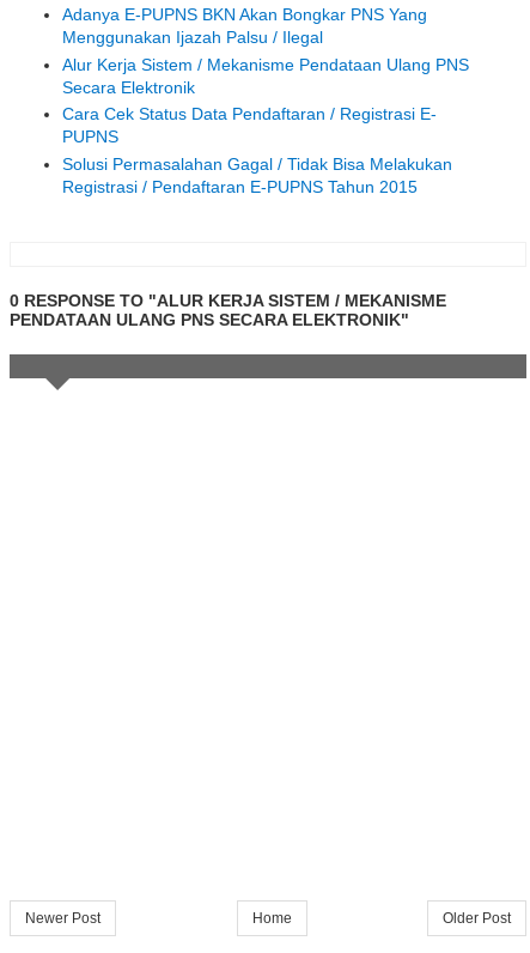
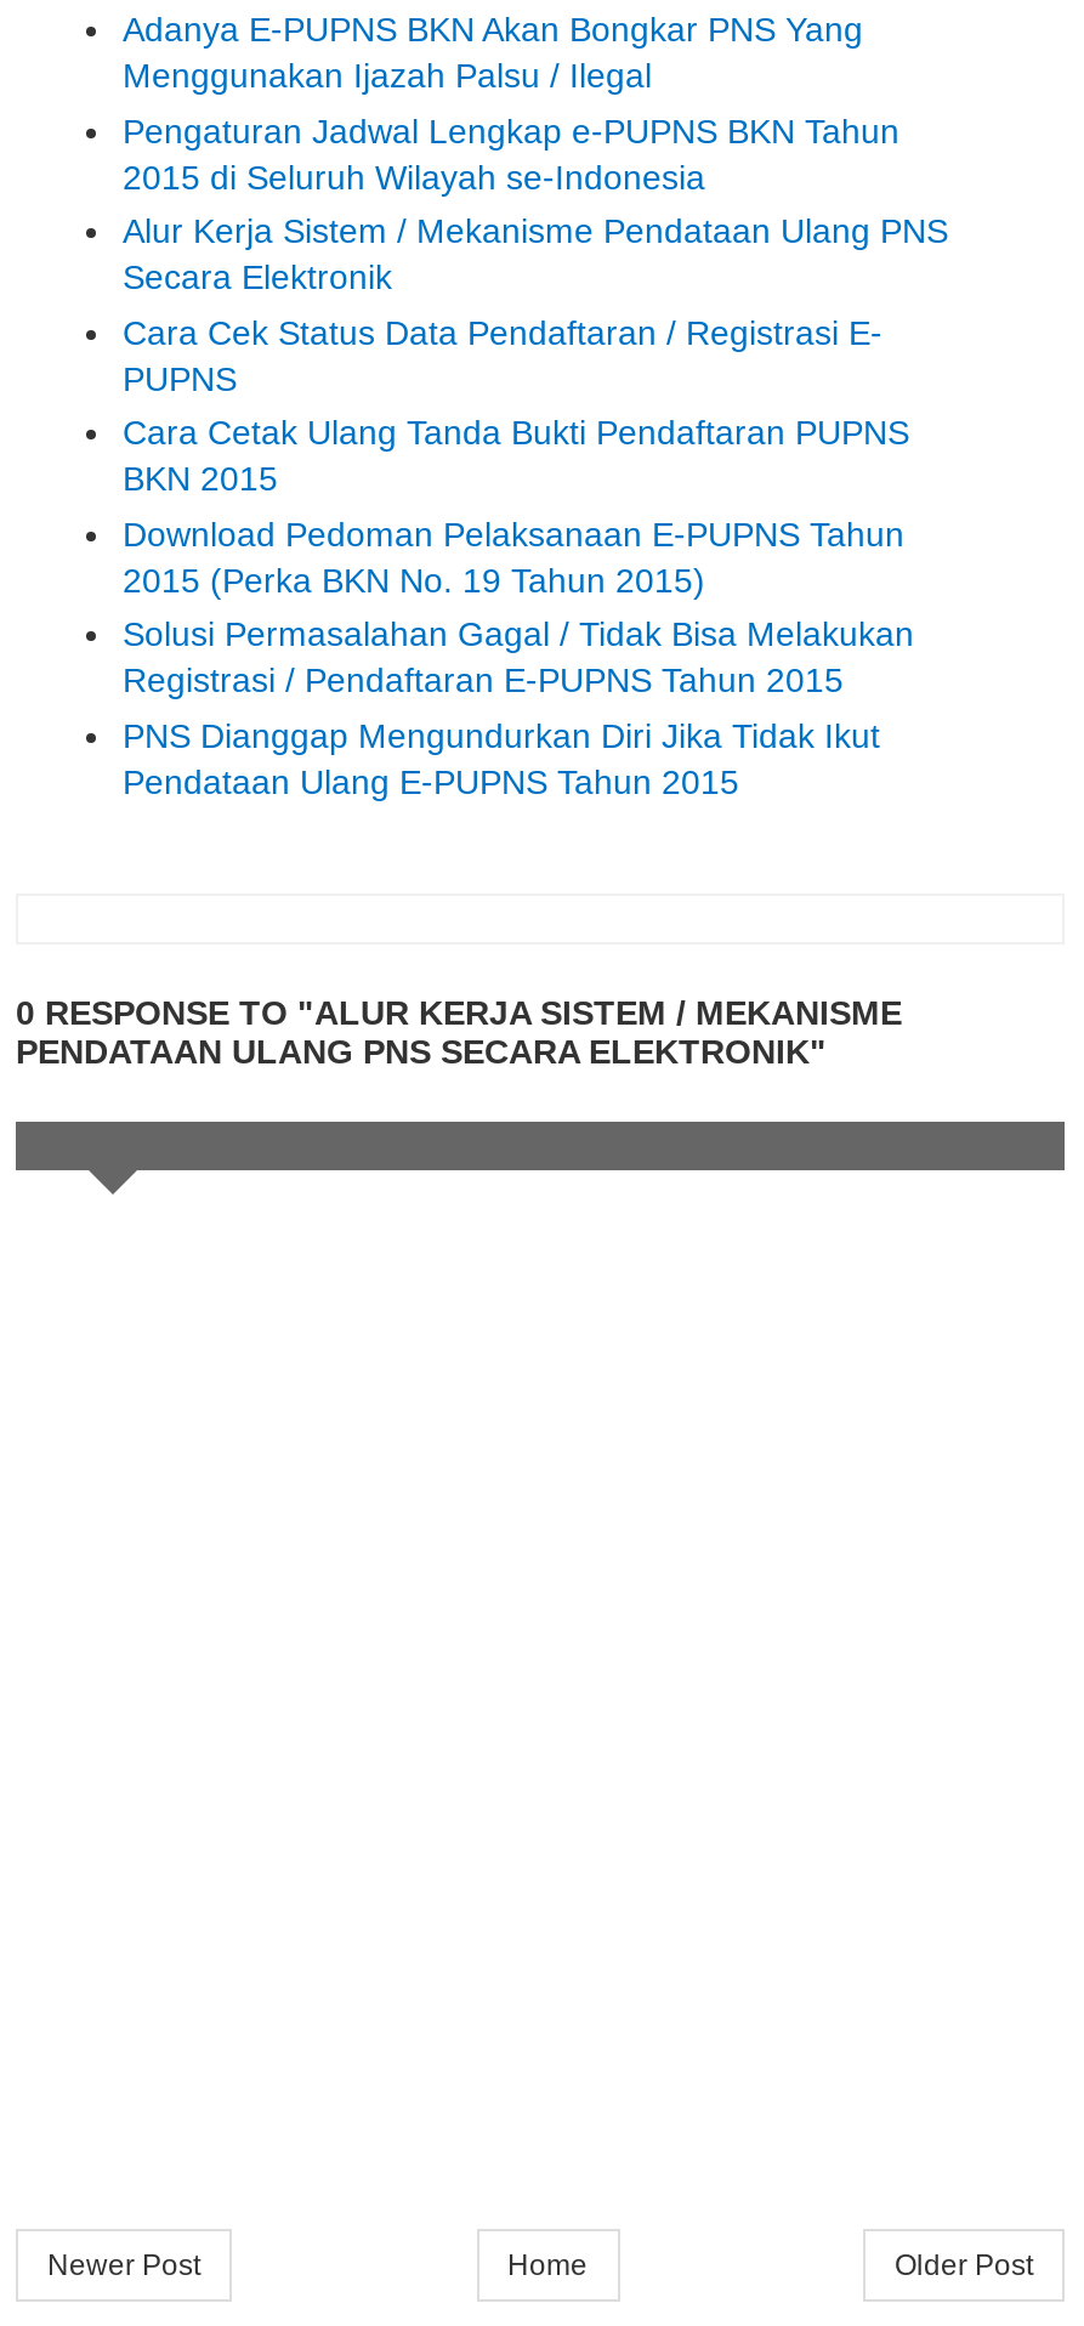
+ Pengaturan Jadwal Lengkap e-PUPNS BKN Tahun
+ 2015 di Seluruh Wilayah se-Indonesia

+ Cara Cetak Ulang Tanda Bukti Pendaftaran PUPNS
+ BKN 2015
+ Download Pedoman Pelaksanaan E-PUPNS Tahun
+ 2015 (Perka BKN No. 19 Tahun 2015)

+ PNS Dianggap Mengundurkan Diri Jika Tidak Ikut
+ Pendataan Ulang E-PUPNS Tahun 2015
